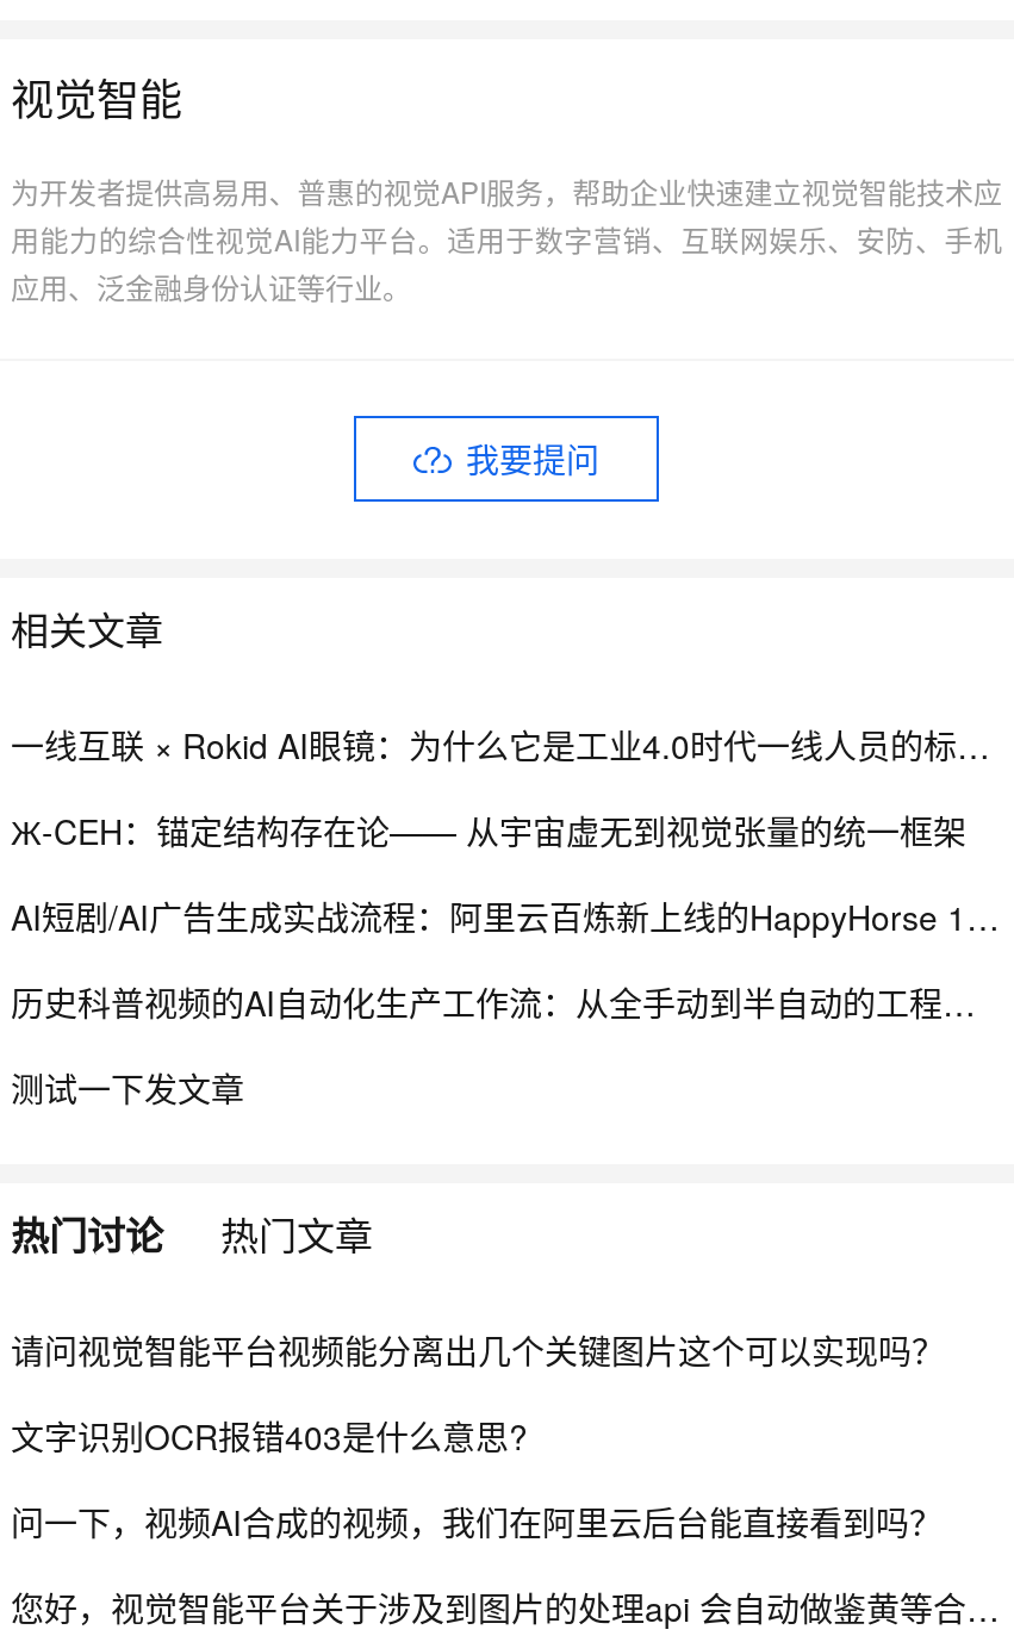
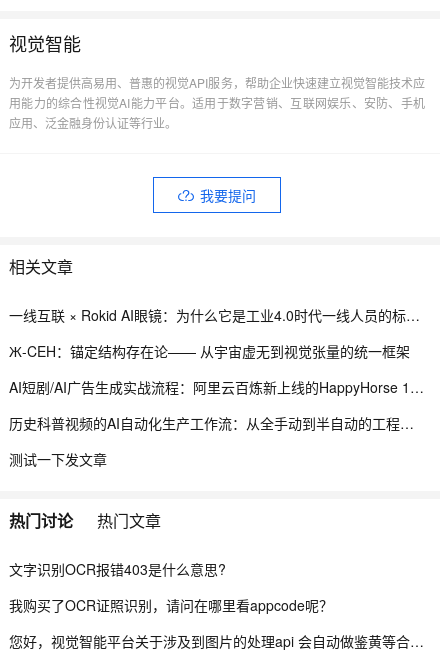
- 请问视觉智能平台视频能分离出几个关键图片这个可以实现吗？

- 问一下，视频AI合成的视频，我们在阿里云后台能直接看到吗？
+ 我购买了OCR证照识别，请问在哪里看appcode呢？
